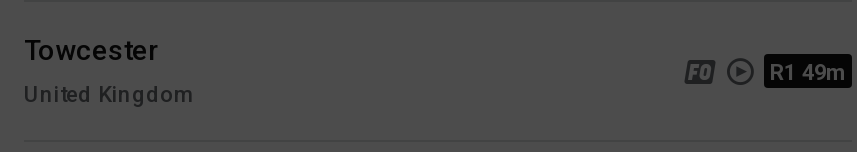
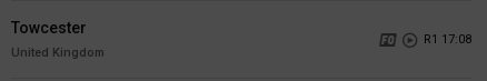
- R1 49m
+ R1 17:08
